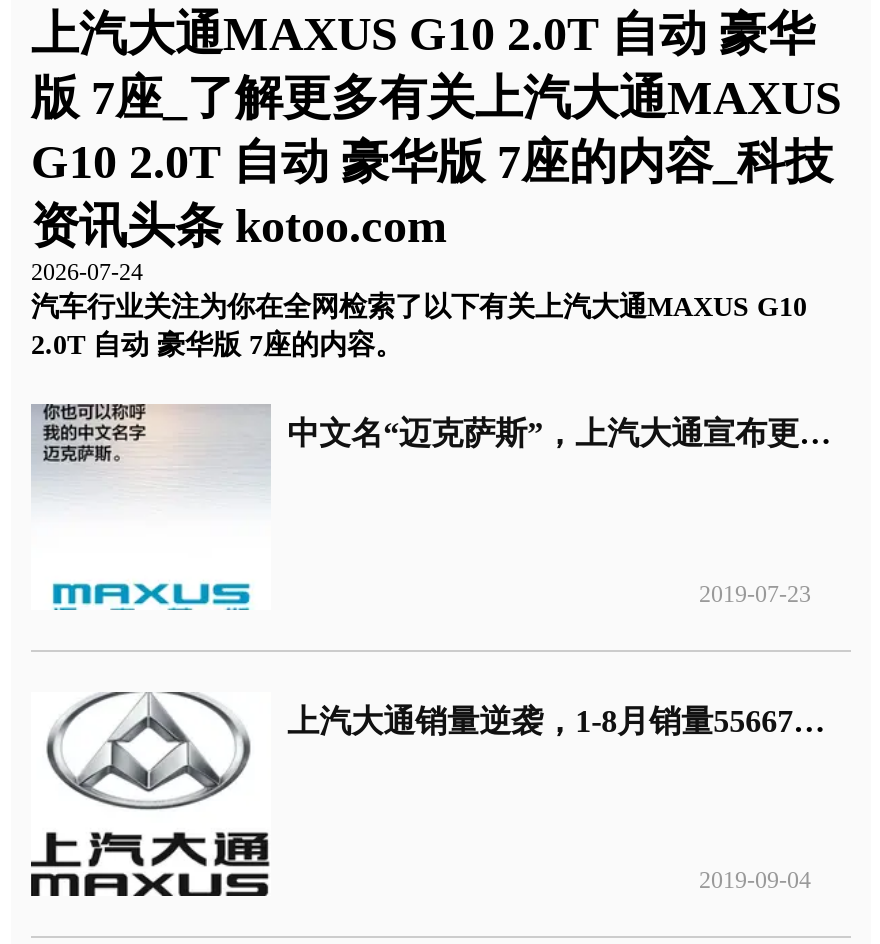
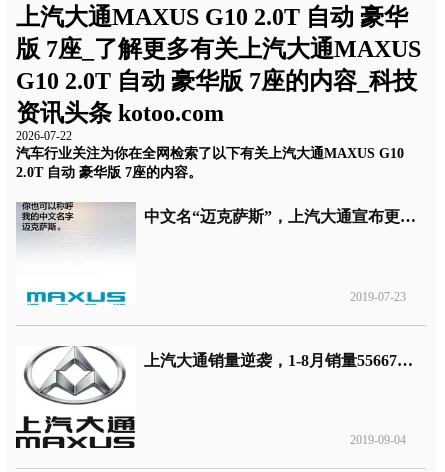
- 2026-07-24
+ 2026-07-22
